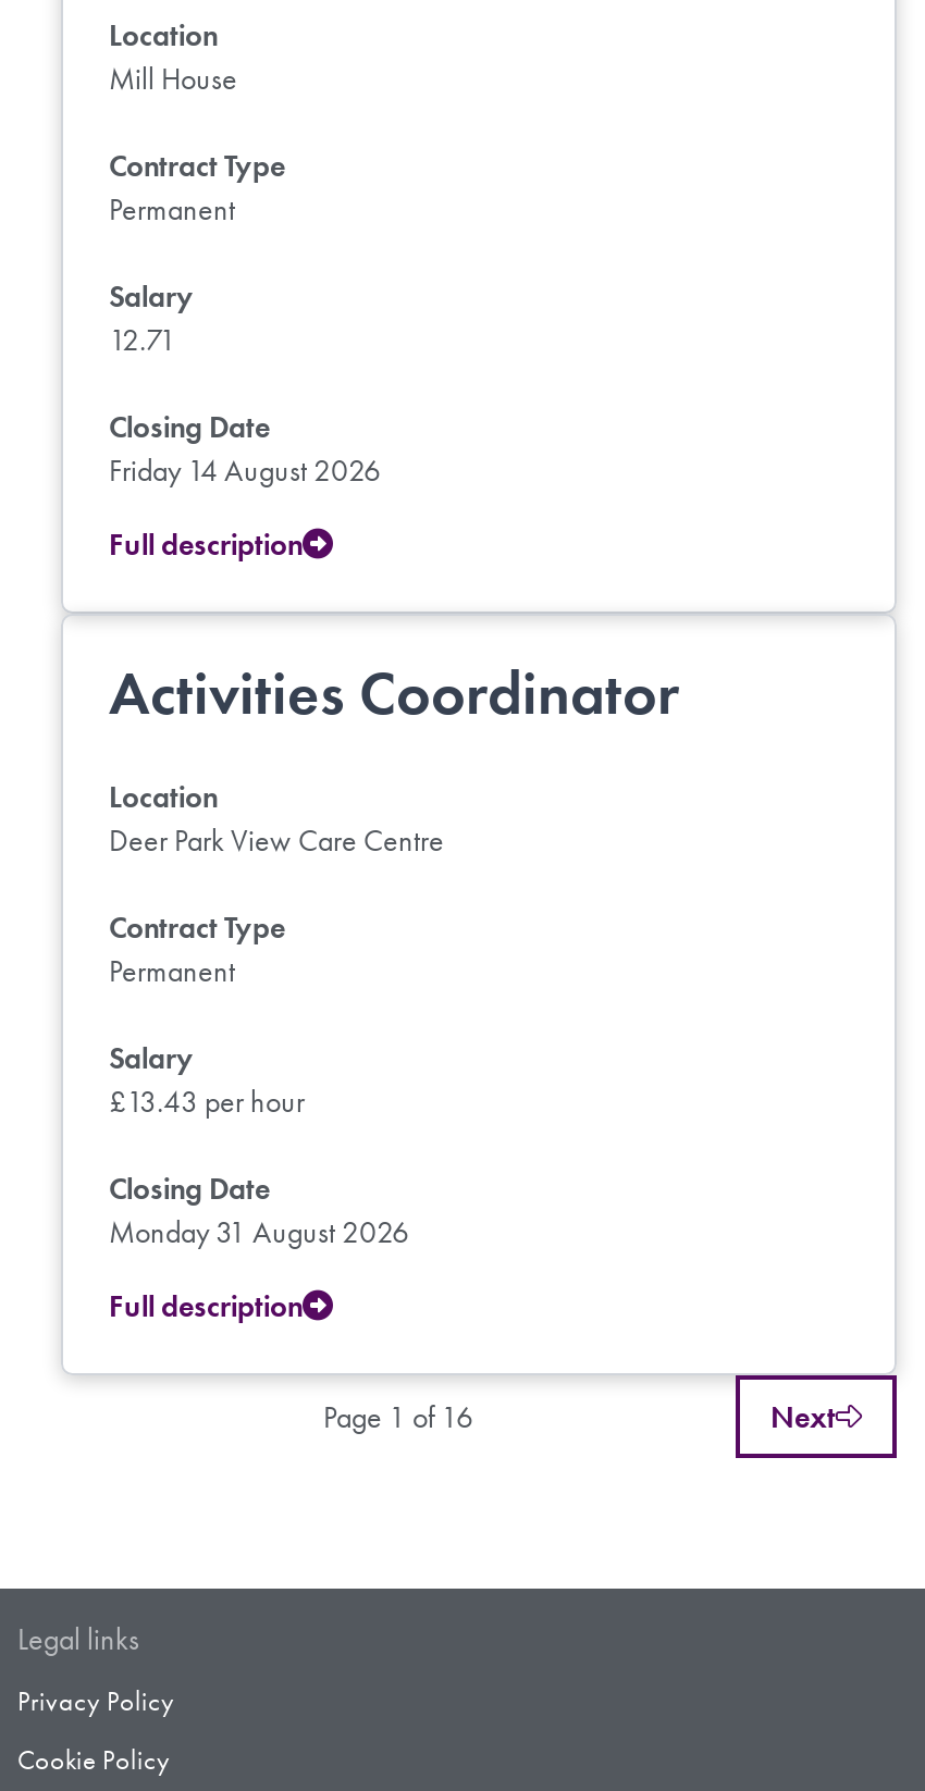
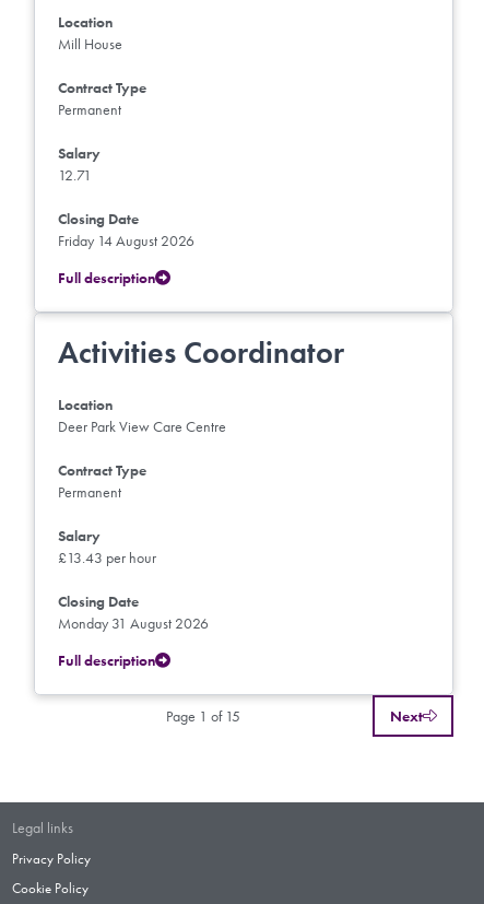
- Page 1 of 16
+ Page 1 of 15
